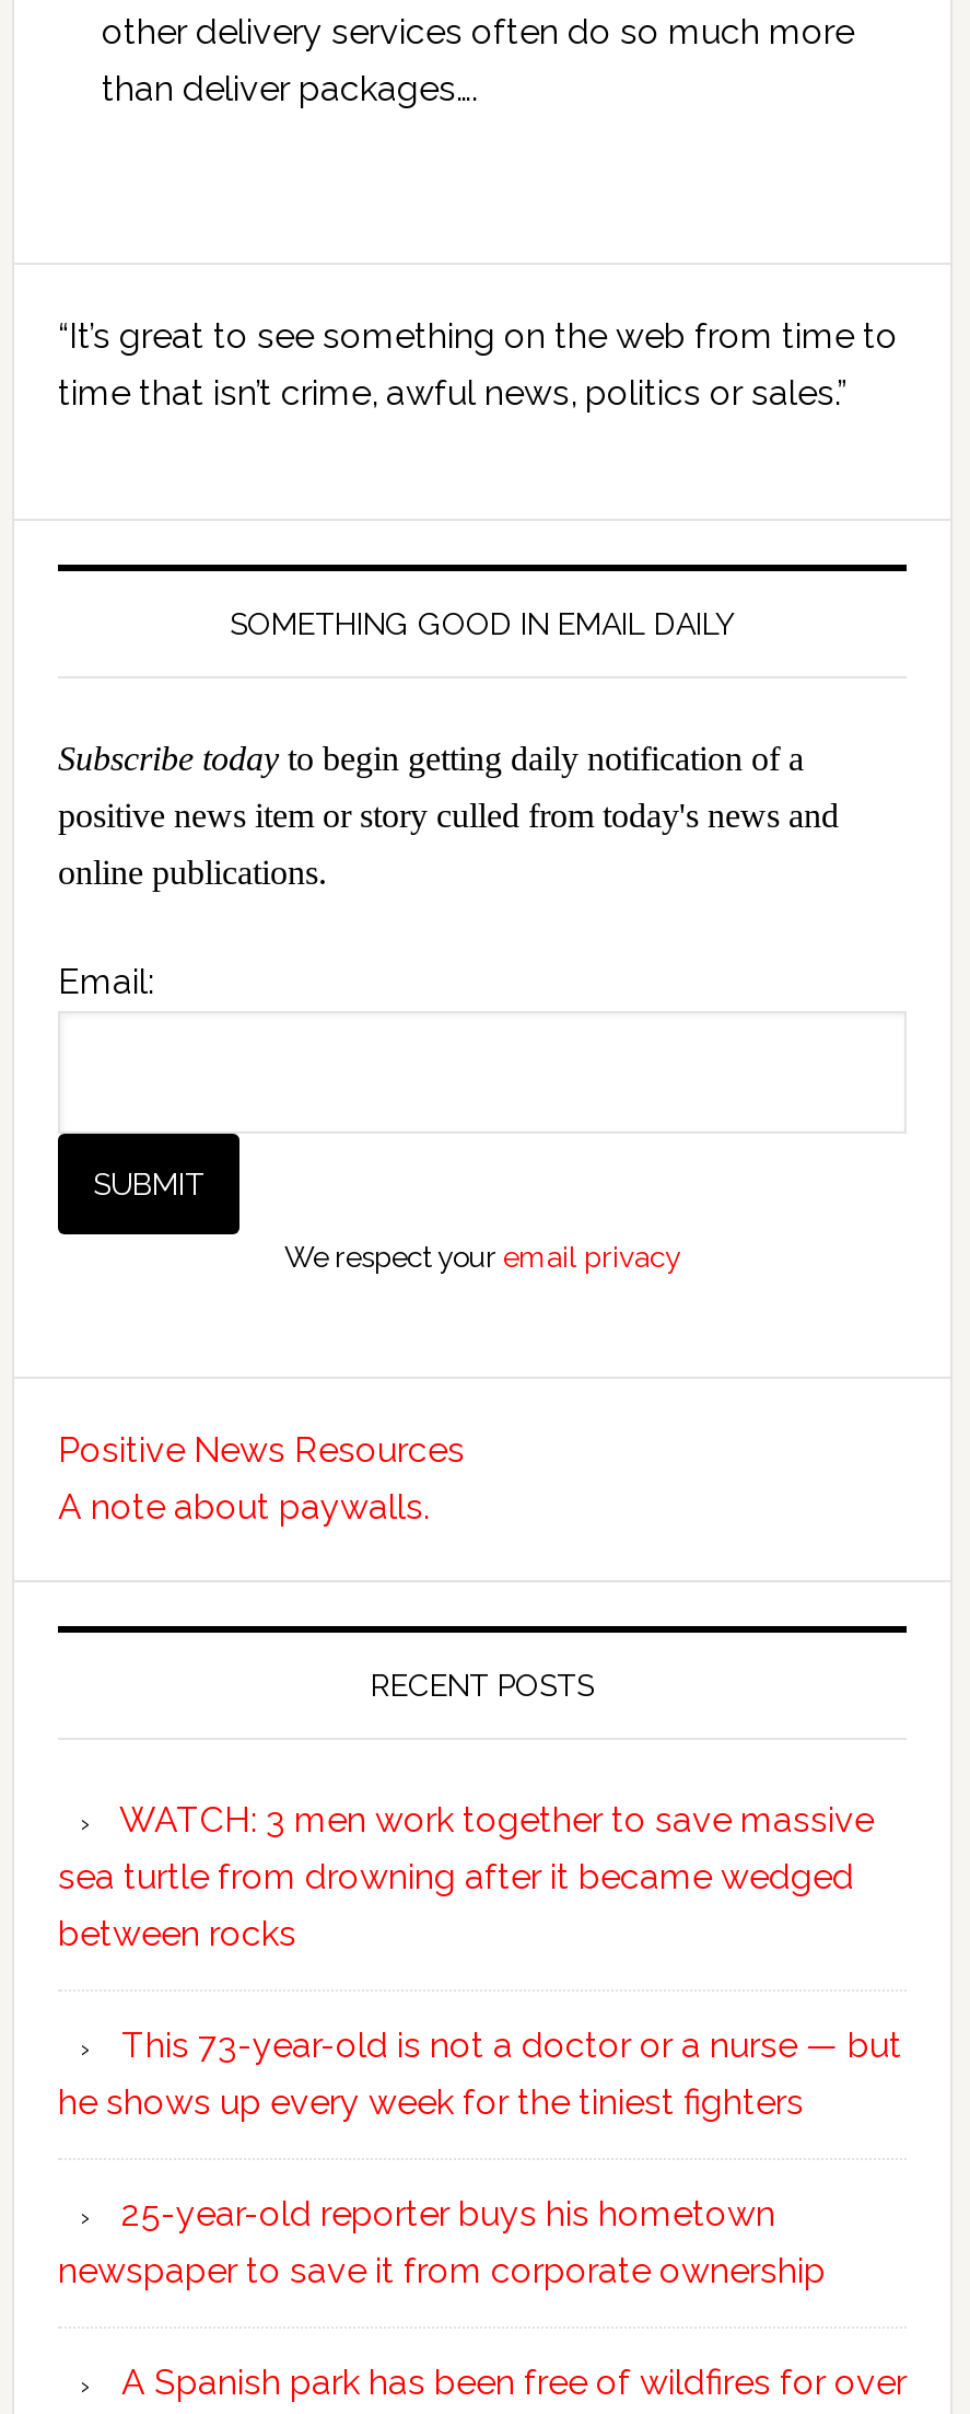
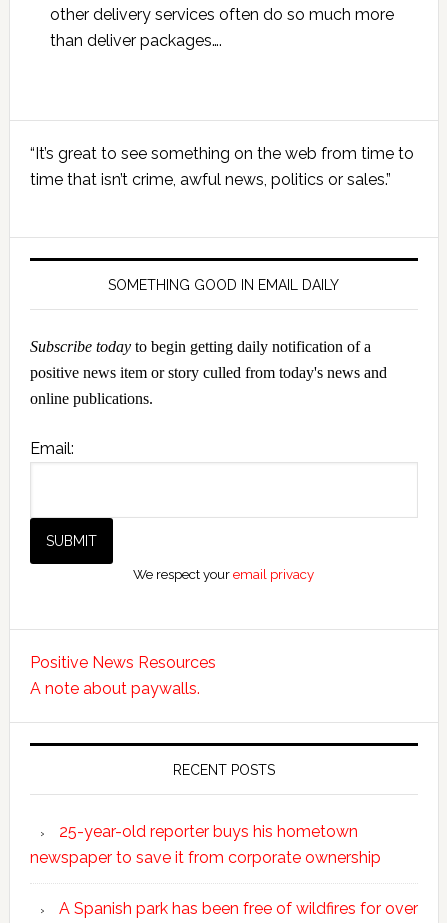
- WATCH: 3 men work together to save massive
- sea turtle from drowning after it became wedged
- between rocks
- This 73-year-old is not a doctor or a nurse — but
- he shows up every week for the tiniest fighters
